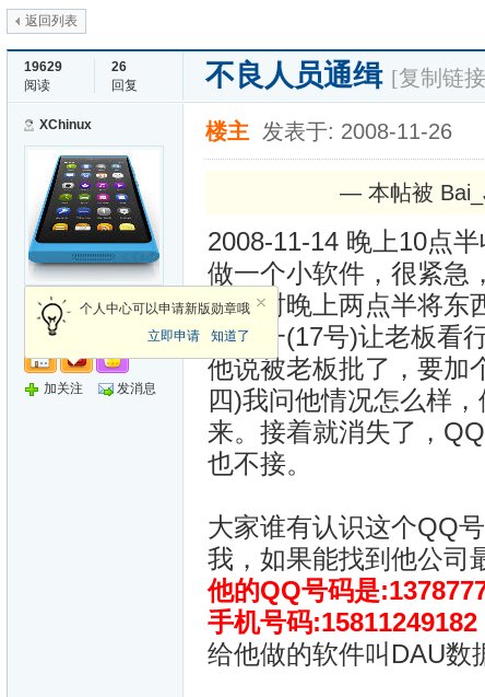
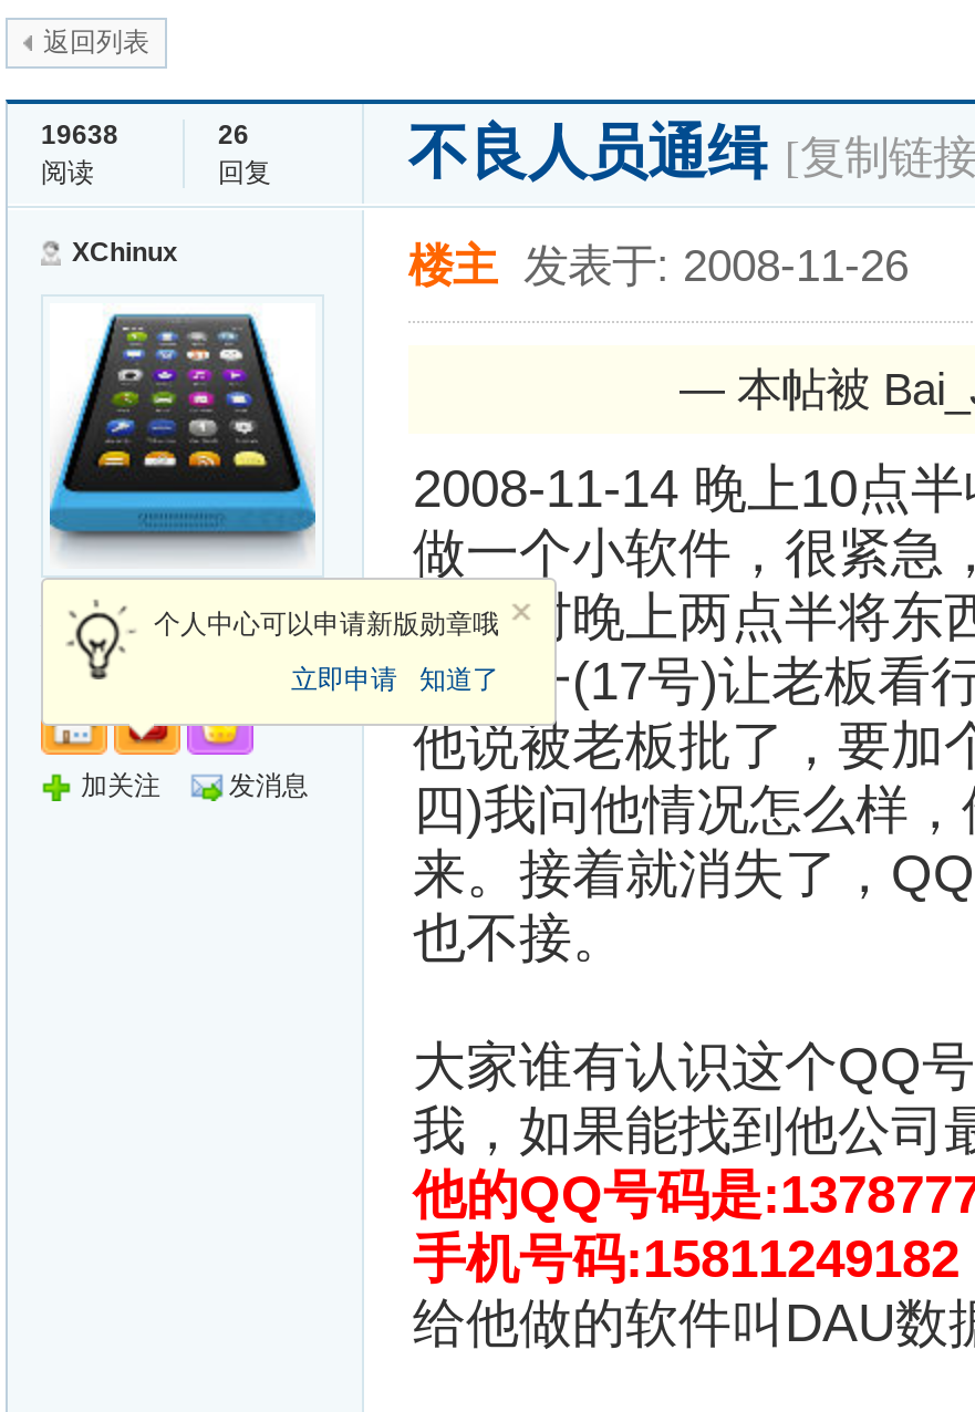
- 19629
+ 19638
